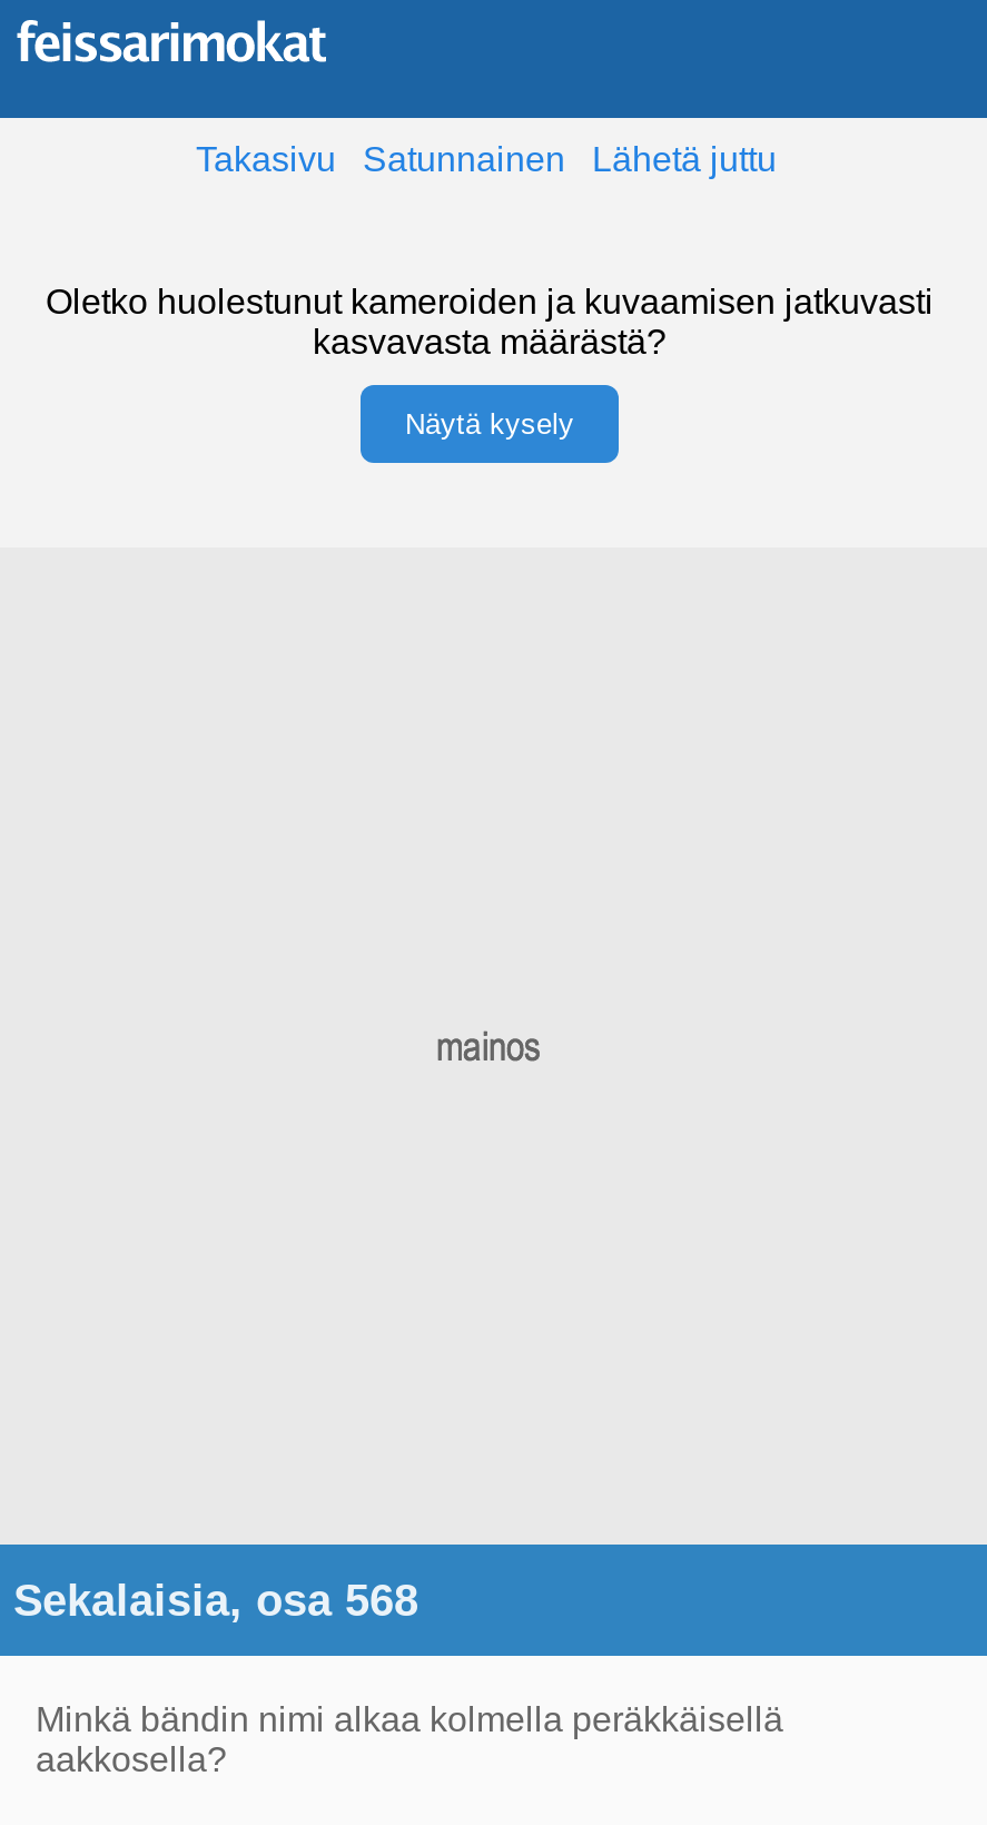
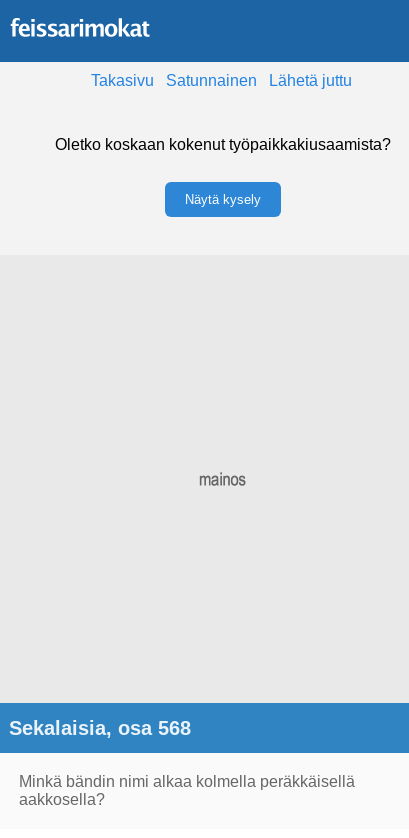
- Oletko huolestunut kameroiden ja kuvaamisen jatkuvasti
- kasvavasta määrästä?
+ Oletko koskaan kokenut työpaikkakiusaamista?
